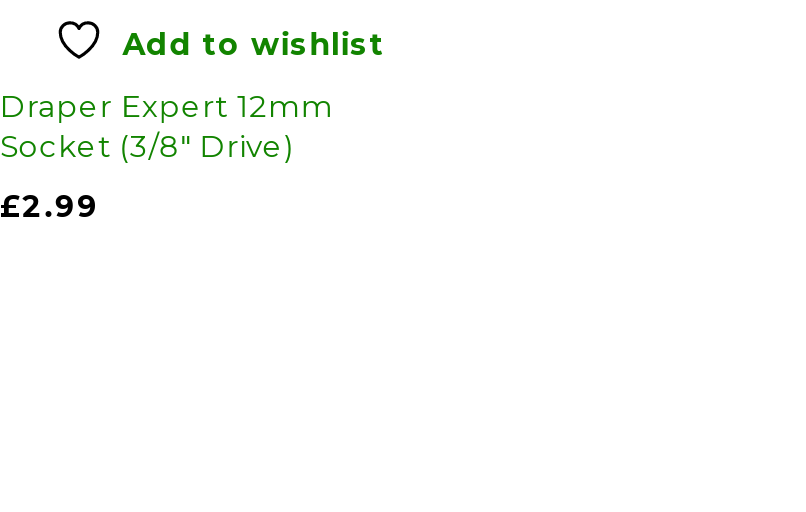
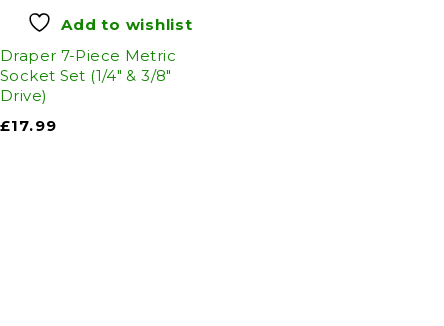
- Draper Expert 12mm
- Socket (3/8" Drive)
+ Draper 7-Piece Metric
+ Socket Set (1/4" & 3/8"
+ Drive)

- £2.99
+ £17.99
